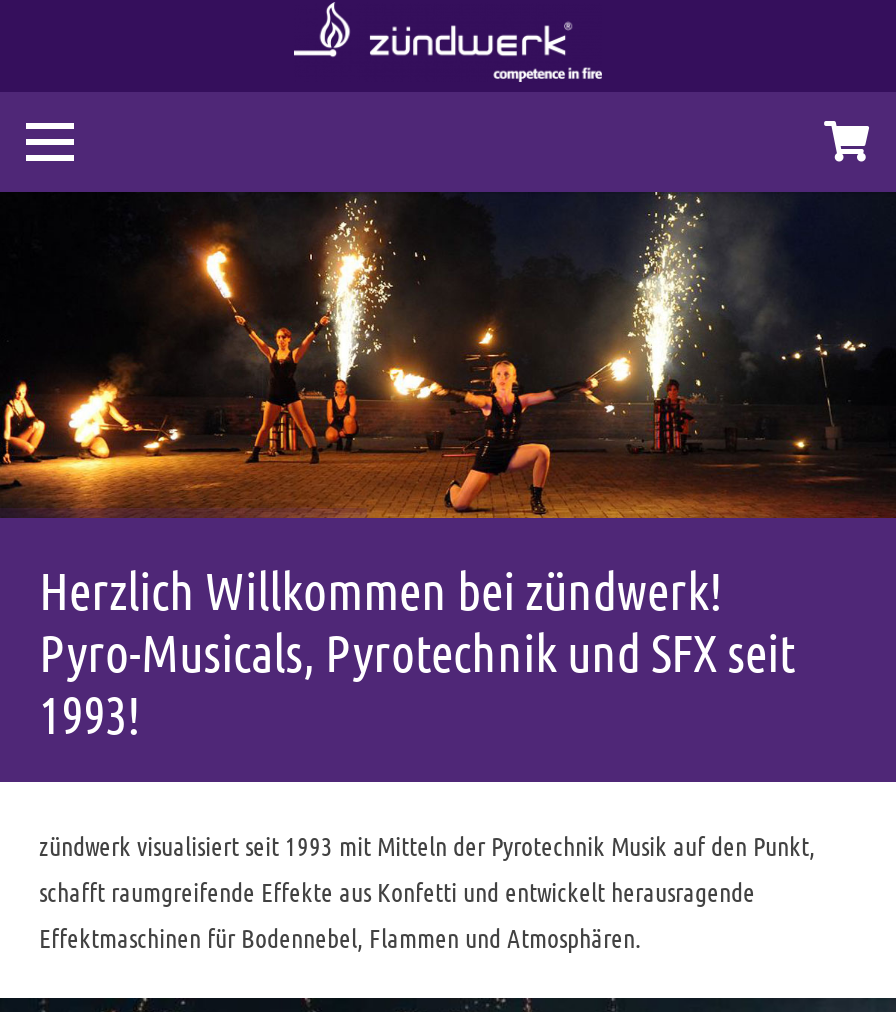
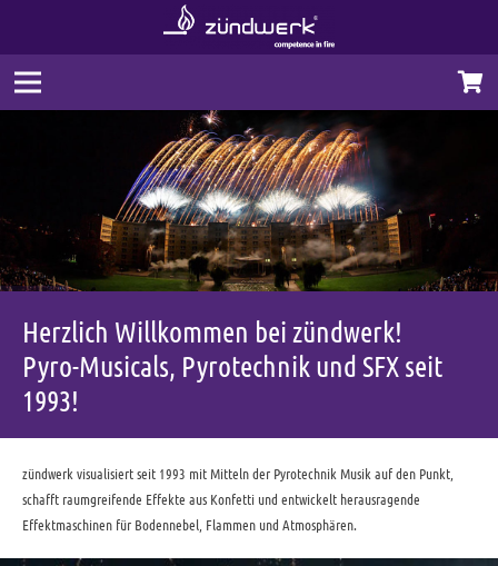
- [image]
+ [image]
